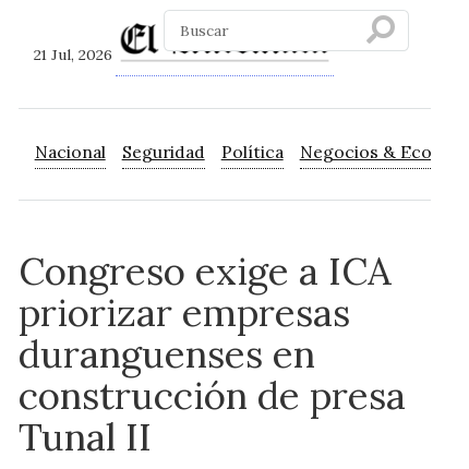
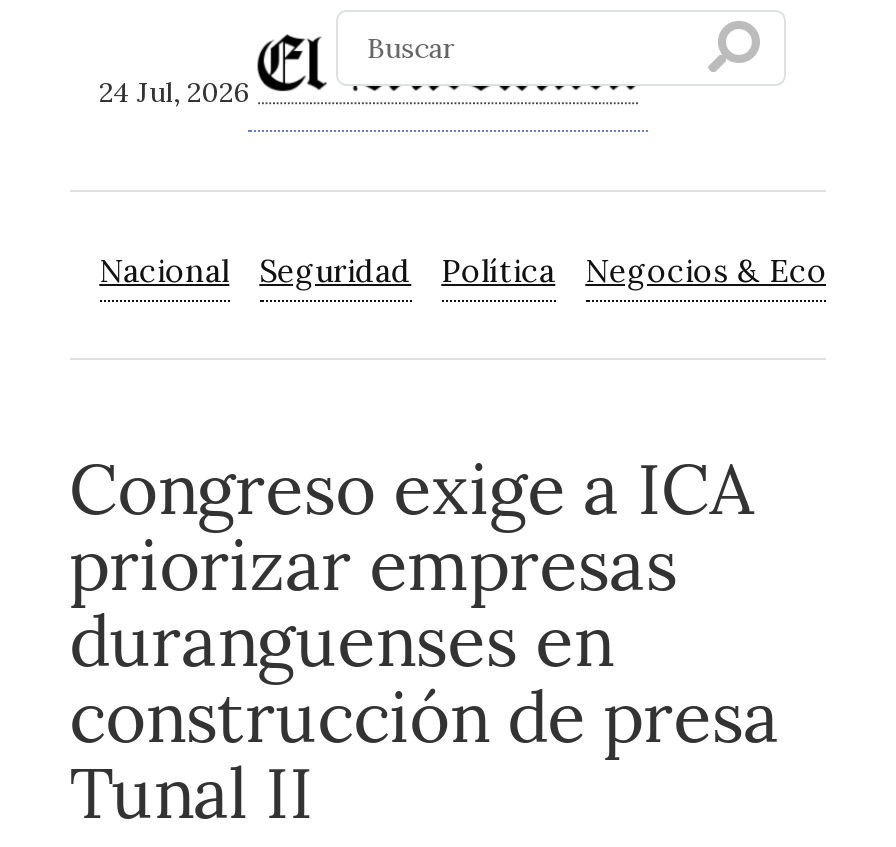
- 21 Jul, 2026
+ 24 Jul, 2026
